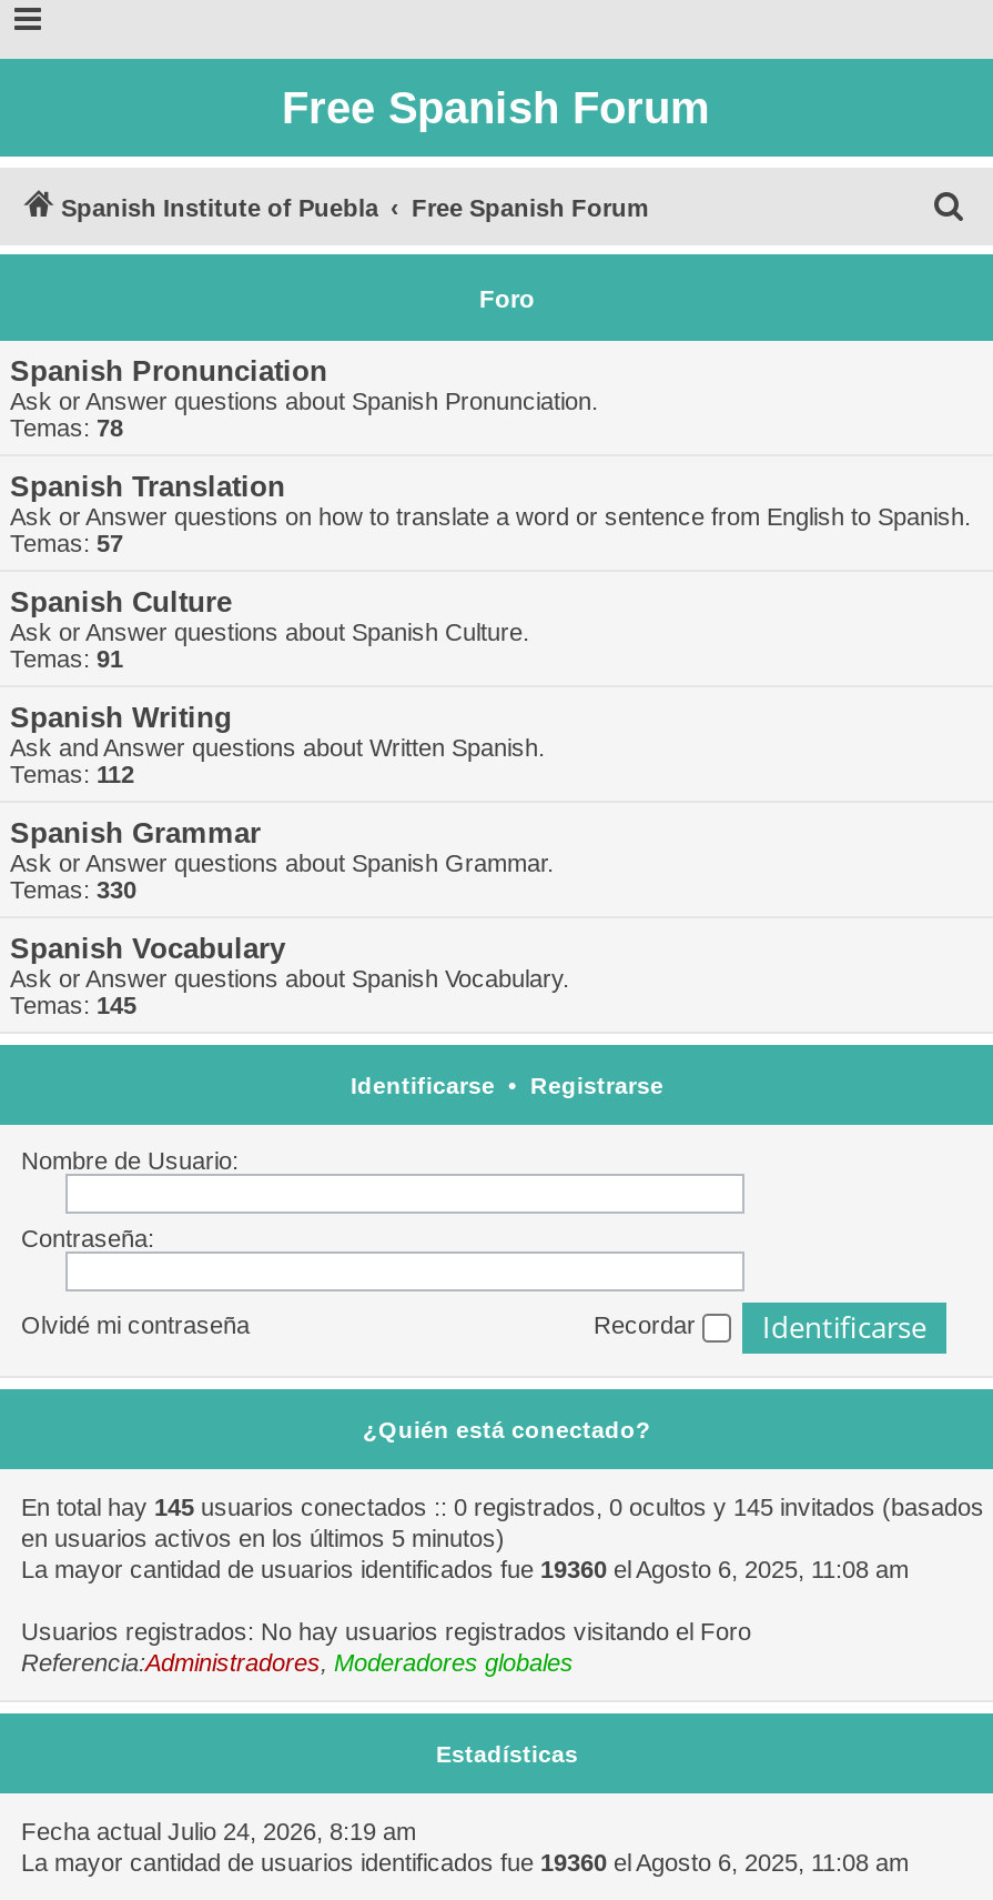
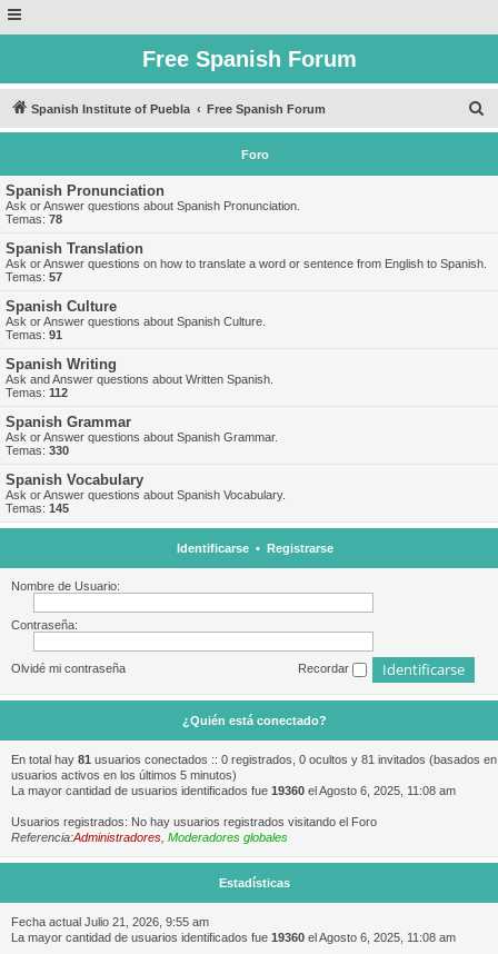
- En total hay 145 usuarios conectados :: 0 registrados, 0 ocultos y 145 invitados (basados
- en usuarios activos en los últimos 5 minutos)
+ En total hay 81 usuarios conectados :: 0 registrados, 0 ocultos y 81 invitados (basados en
+ usuarios activos en los últimos 5 minutos)

- Fecha actual Julio 24, 2026, 8:19 am
+ Fecha actual Julio 21, 2026, 9:55 am
